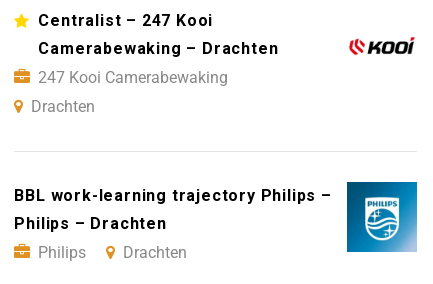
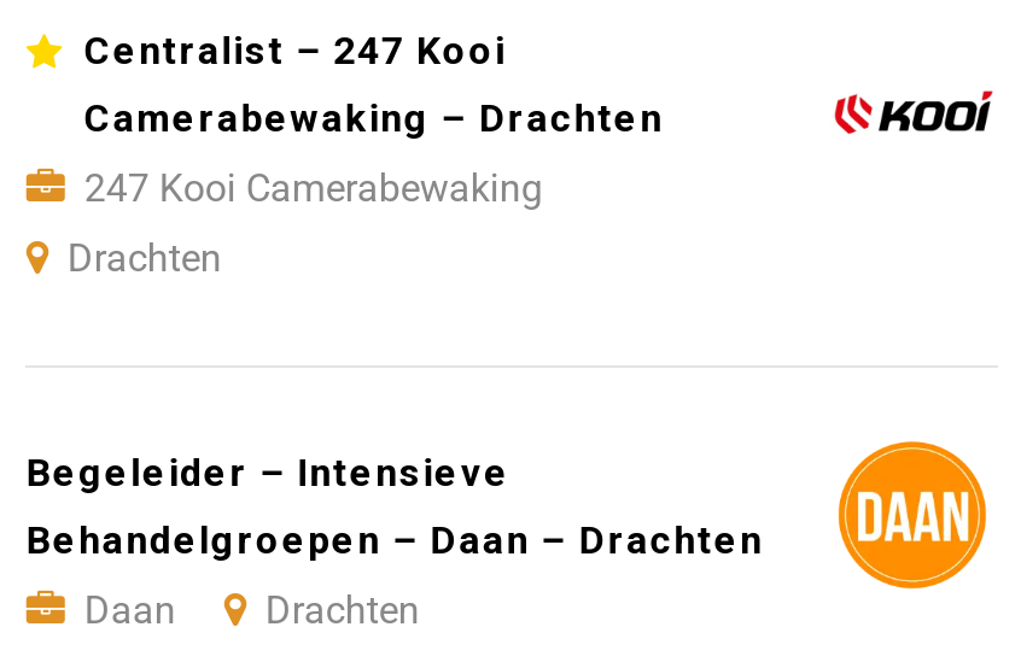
- BBL work-learning trajectory Philips –
+ Begeleider – Intensieve

- [image]
+ [image]

- Philips – Drachten
+ Behandelgroepen – Daan – Drachten

- Philips
+ Daan
